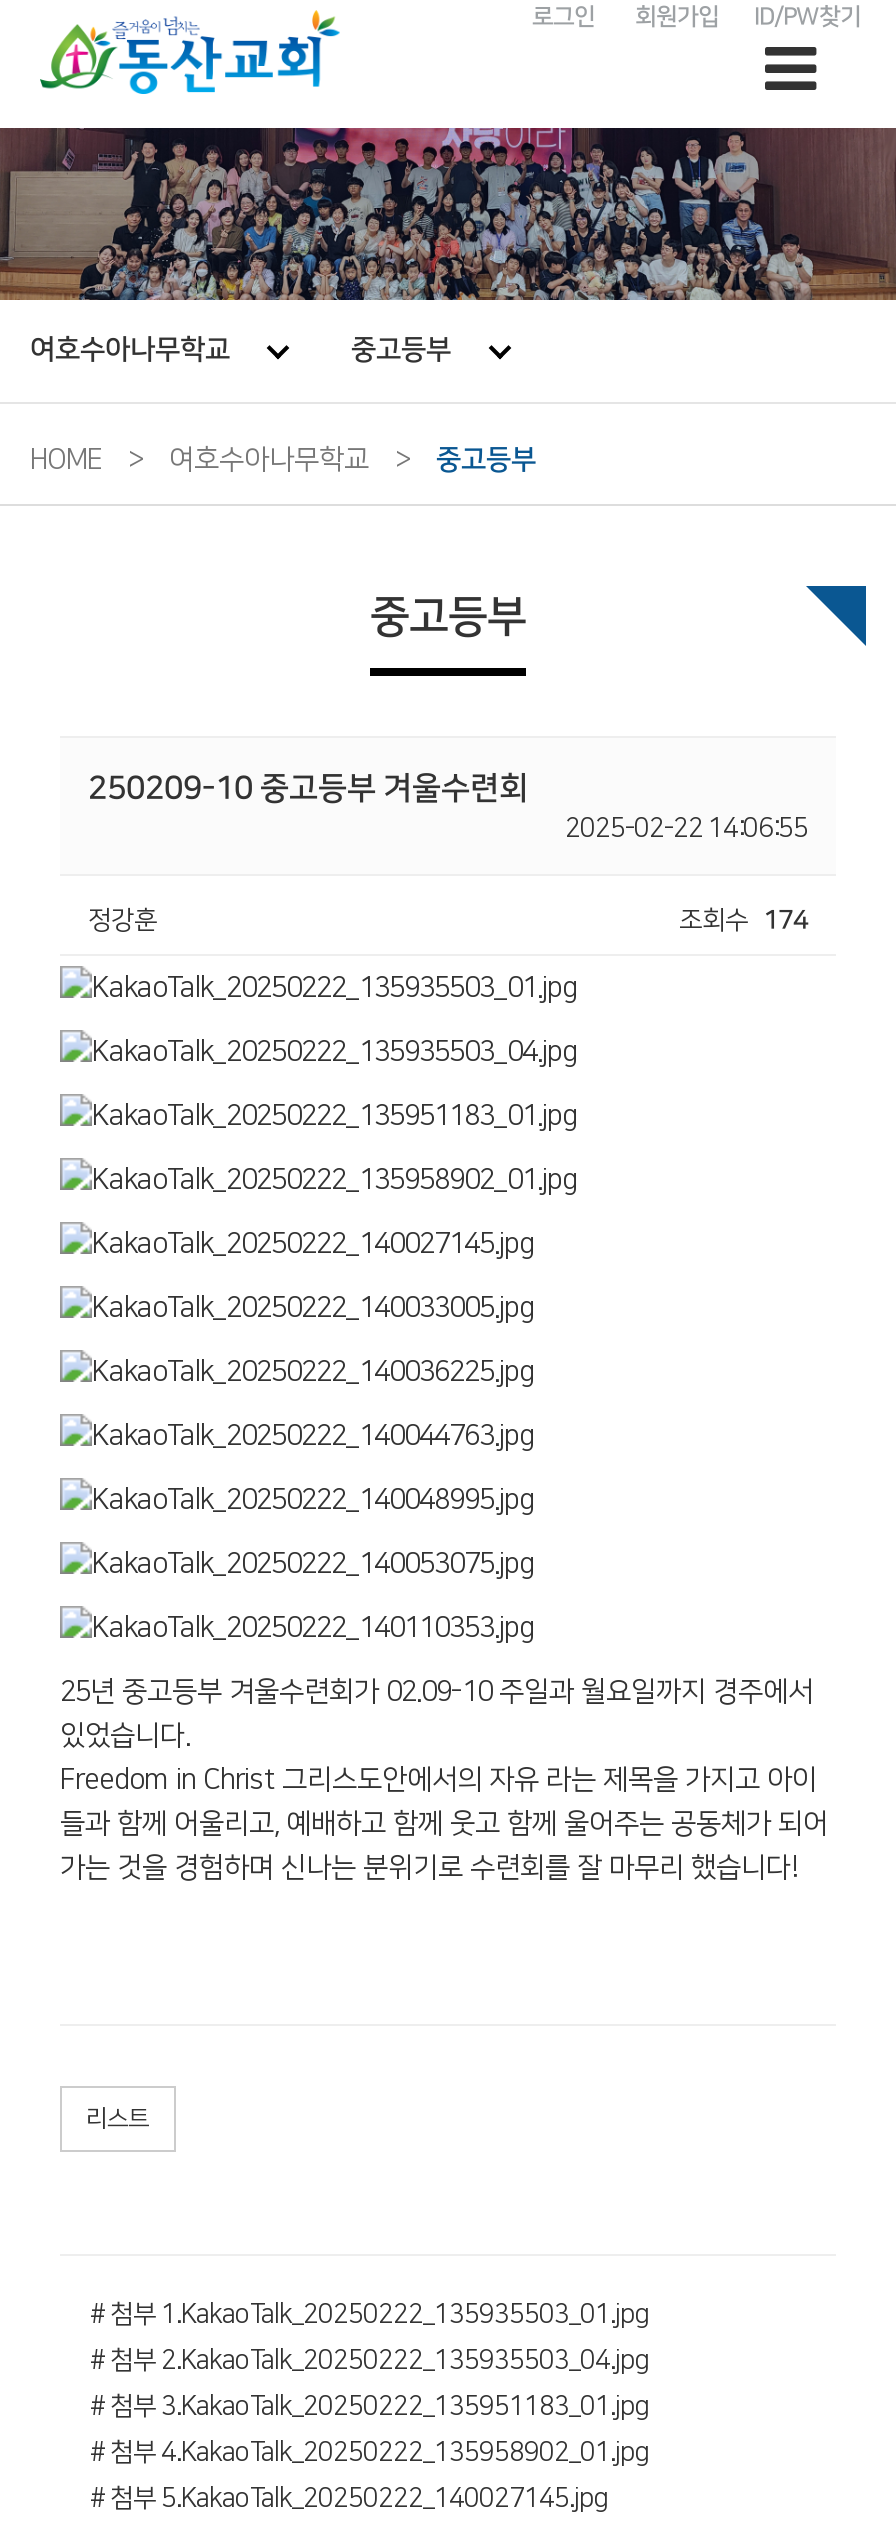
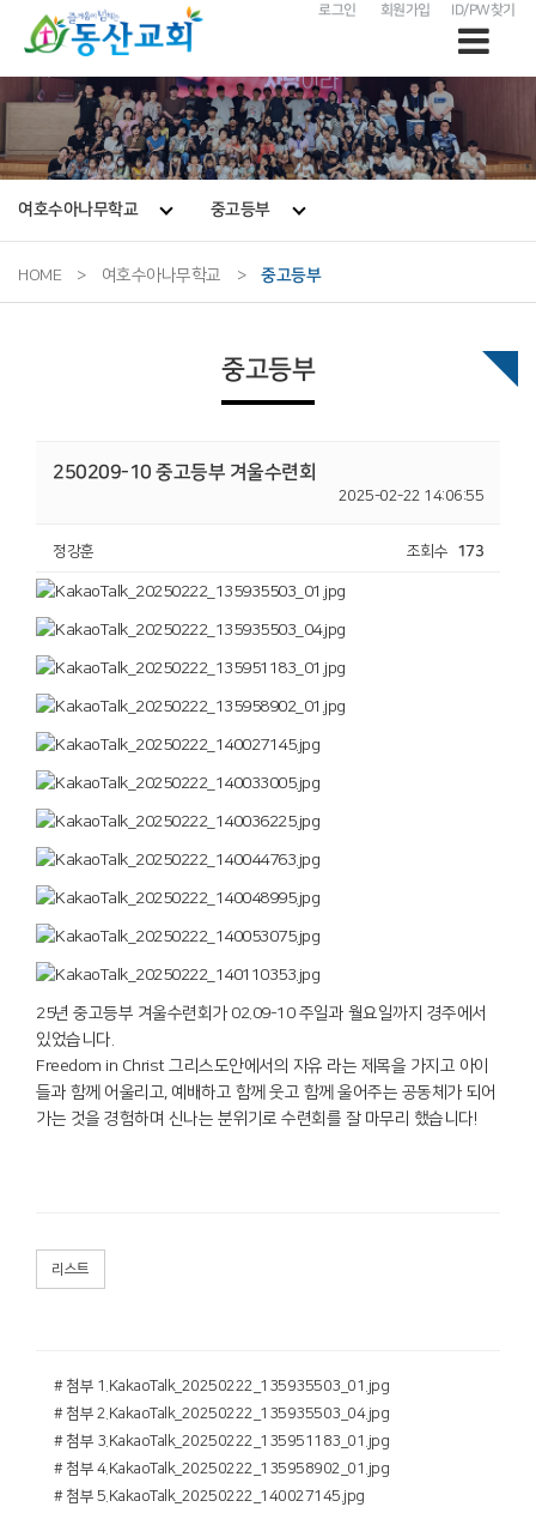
- 조회수 174
+ 조회수 173
